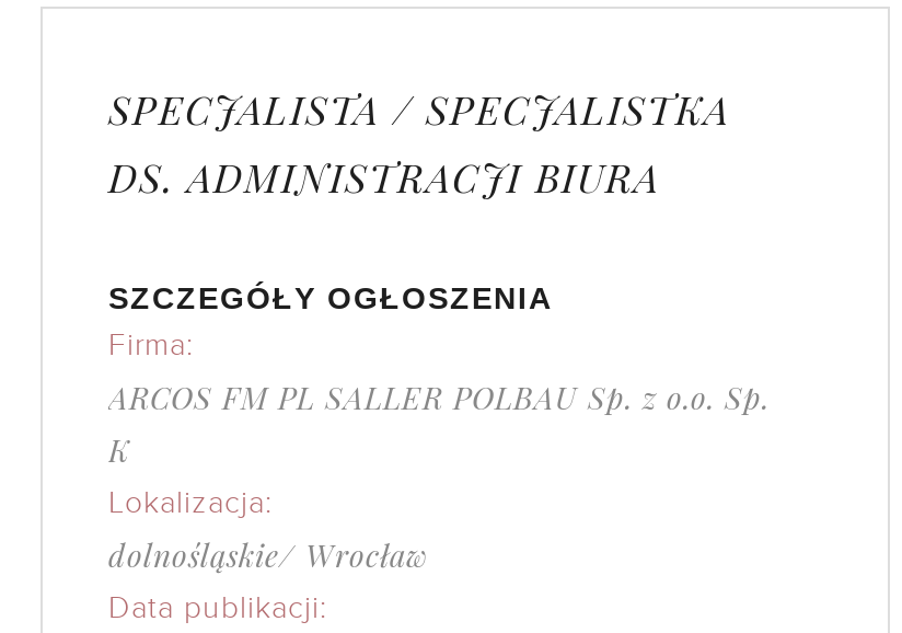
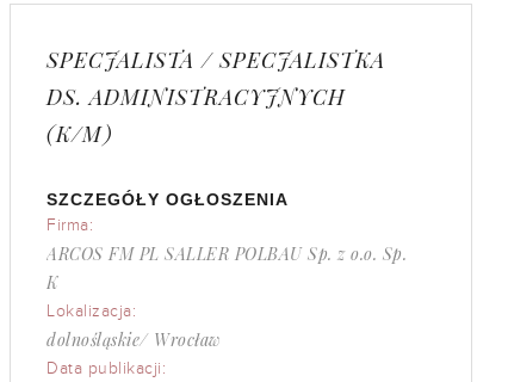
- DS. ADMINISTRACJI BIURA
+ DS. ADMINISTRACYJNYCH
+ (K/M)
